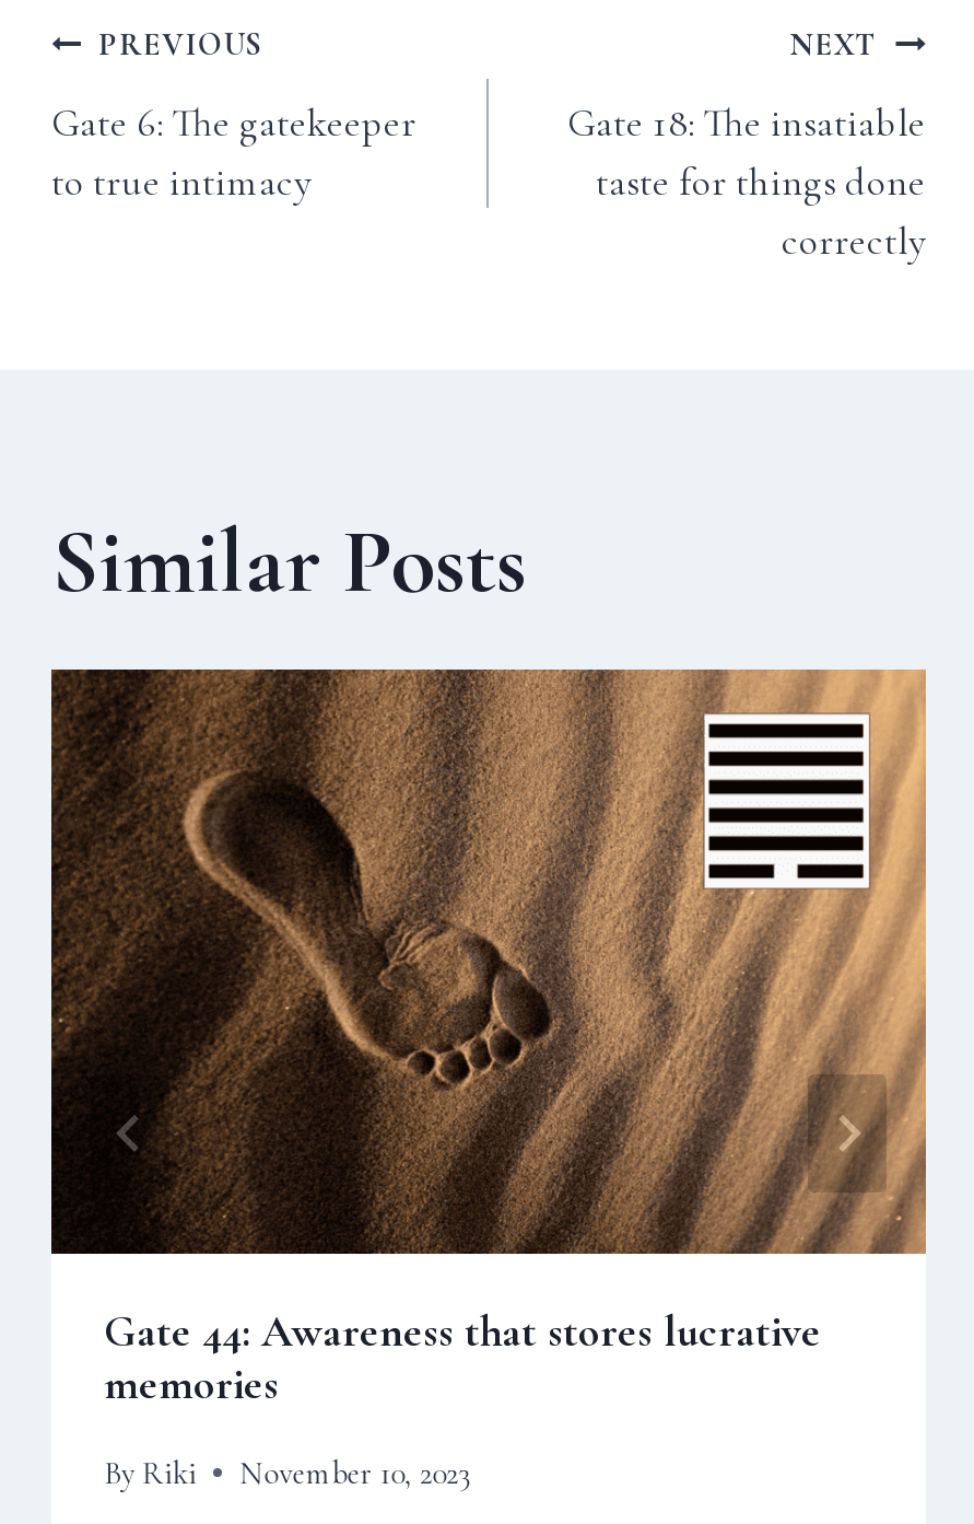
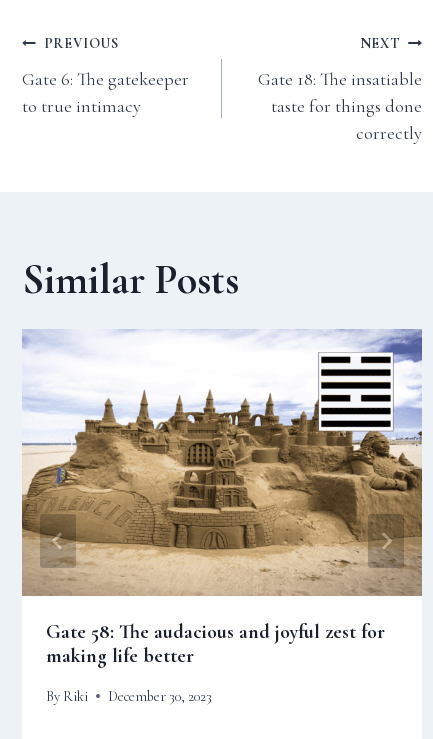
- [image]
- Gate 44: Awareness that stores lucrative
- memories
+ [image]
+ Gate 58: The audacious and joyful zest for
+ making life better

- By Riki November 10, 2023
+ By Riki December 30, 2023
